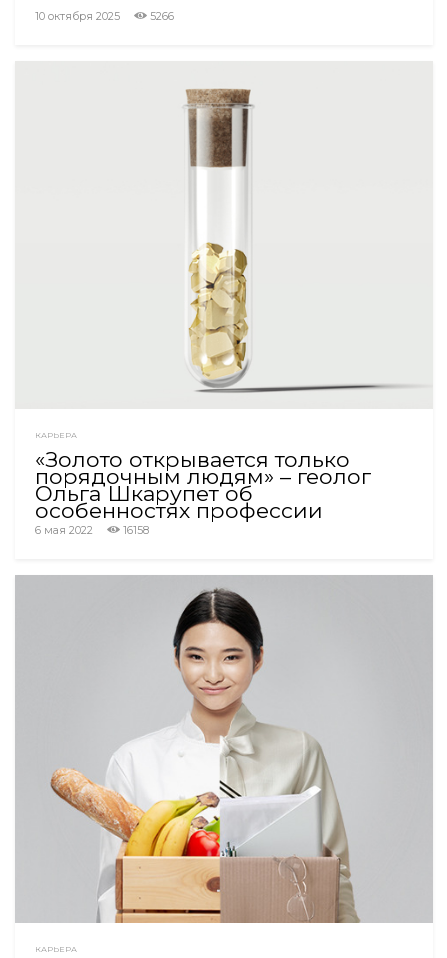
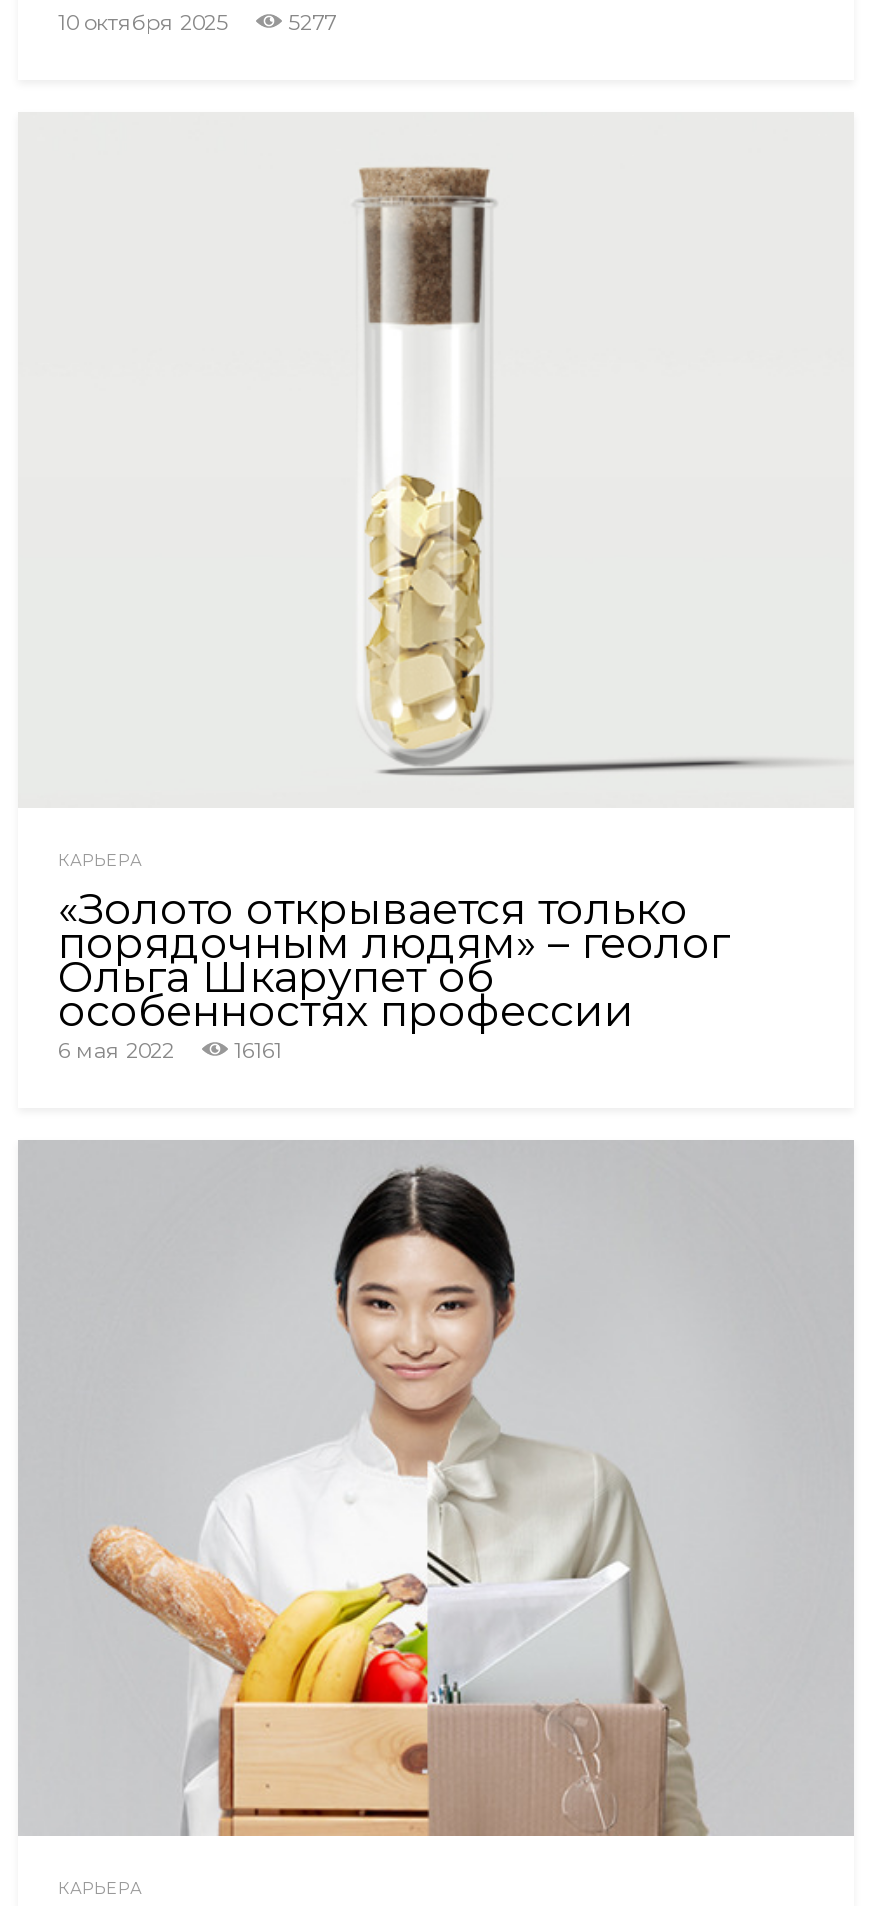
- 5266
+ 5277

- 16158
+ 16161
